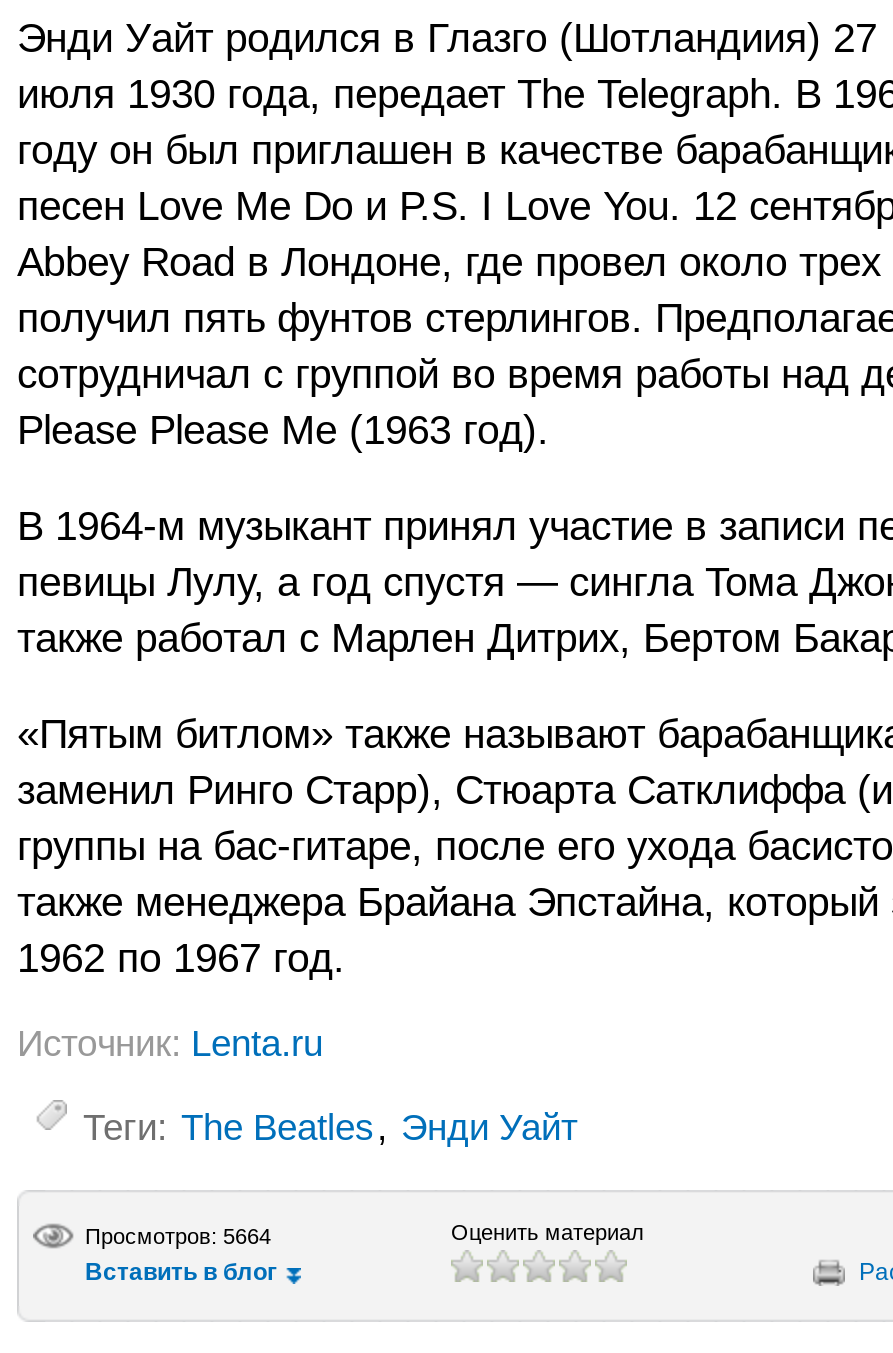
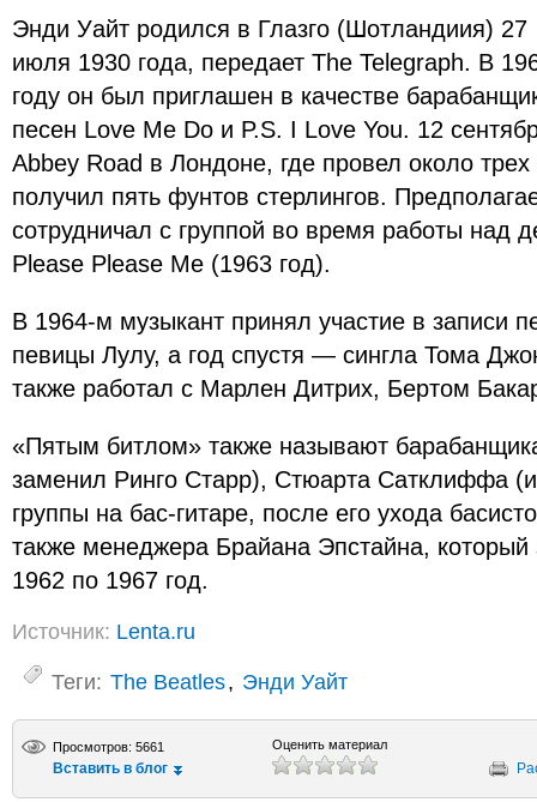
- Просмотров: 5664
+ Просмотров: 5661
